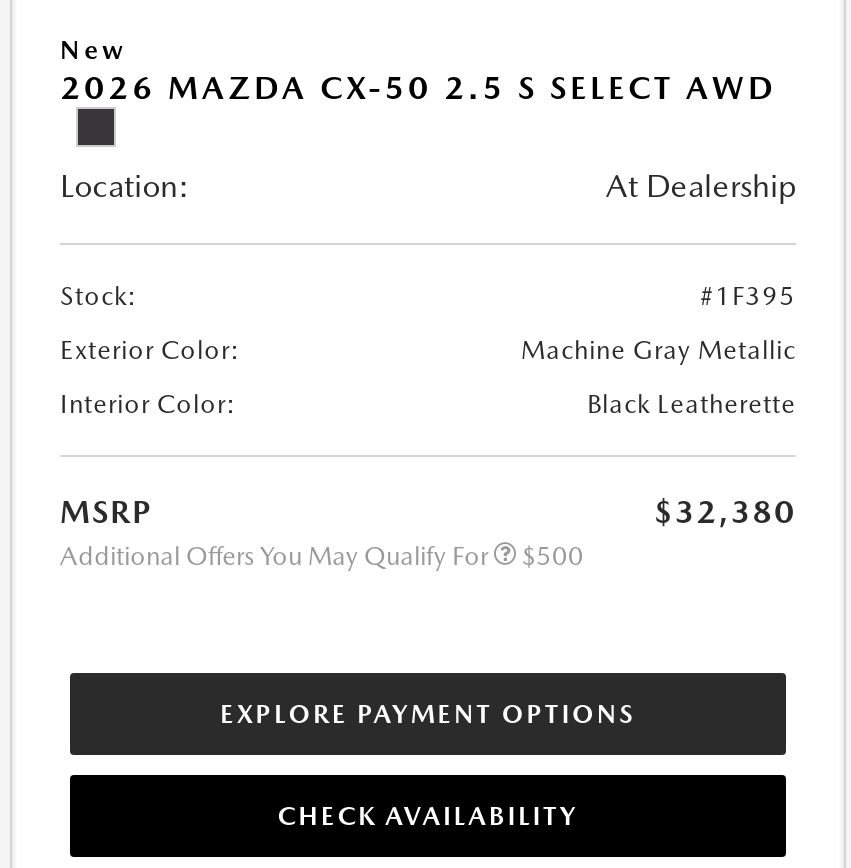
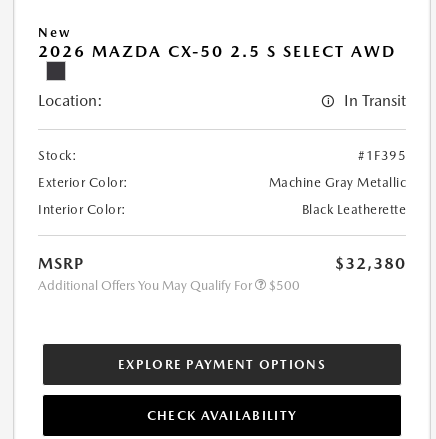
- At Dealership
+ In Transit
